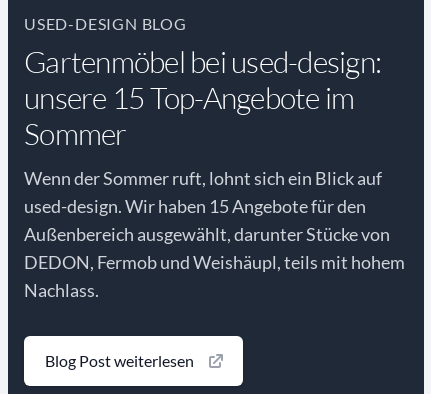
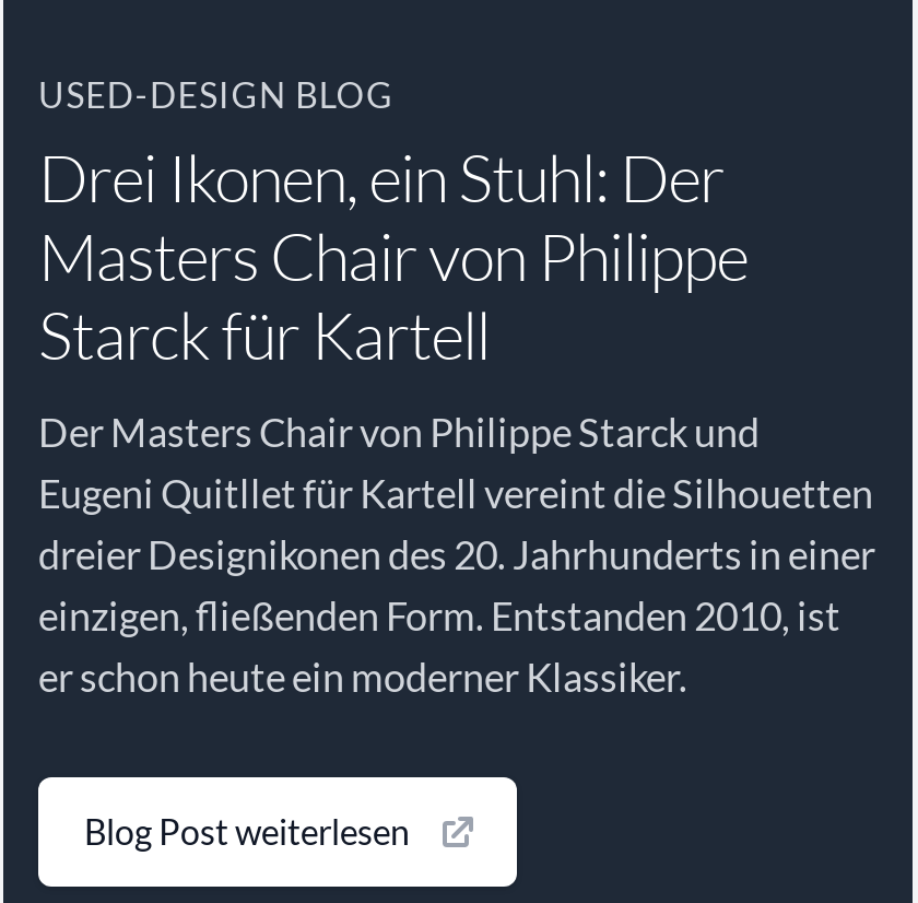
- Gartenmöbel bei used-design:
- unsere 15 Top-Angebote im
- Sommer
- Wenn der Sommer ruft, lohnt sich ein Blick auf
- used-design. Wir haben 15 Angebote für den
- Außenbereich ausgewählt, darunter Stücke von
- DEDON, Fermob und Weishäupl, teils mit hohem
- Nachlass.
+ Drei Ikonen, ein Stuhl: Der
+ Masters Chair von Philippe
+ Starck für Kartell
+ Der Masters Chair von Philippe Starck und
+ Eugeni Quitllet für Kartell vereint die Silhouetten
+ dreier Designikonen des 20. Jahrhunderts in einer
+ einzigen, fließenden Form. Entstanden 2010, ist
+ er schon heute ein moderner Klassiker.
